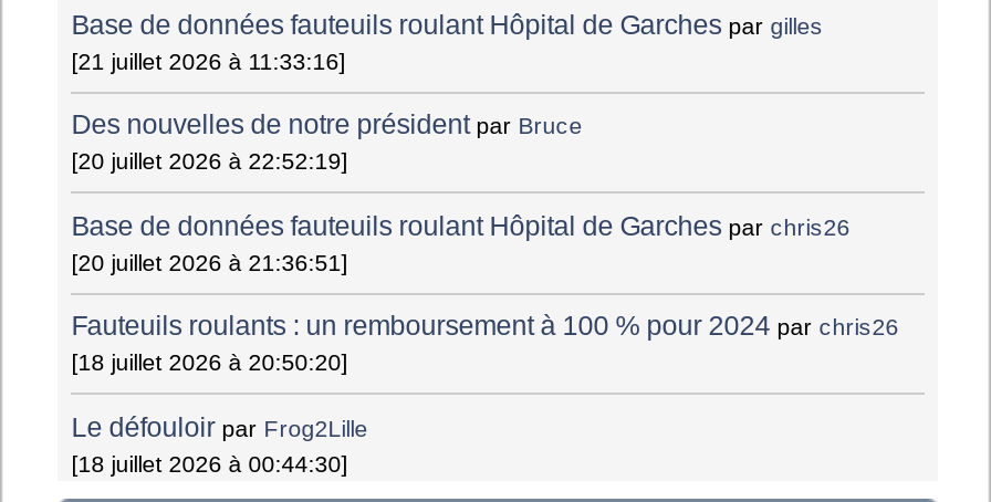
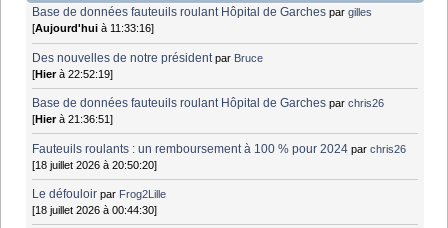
- [21 juillet 2026 à 11:33:16]
+ [Aujourd'hui à 11:33:16]

- [20 juillet 2026 à 22:52:19]
+ [Hier à 22:52:19]

- [20 juillet 2026 à 21:36:51]
+ [Hier à 21:36:51]
